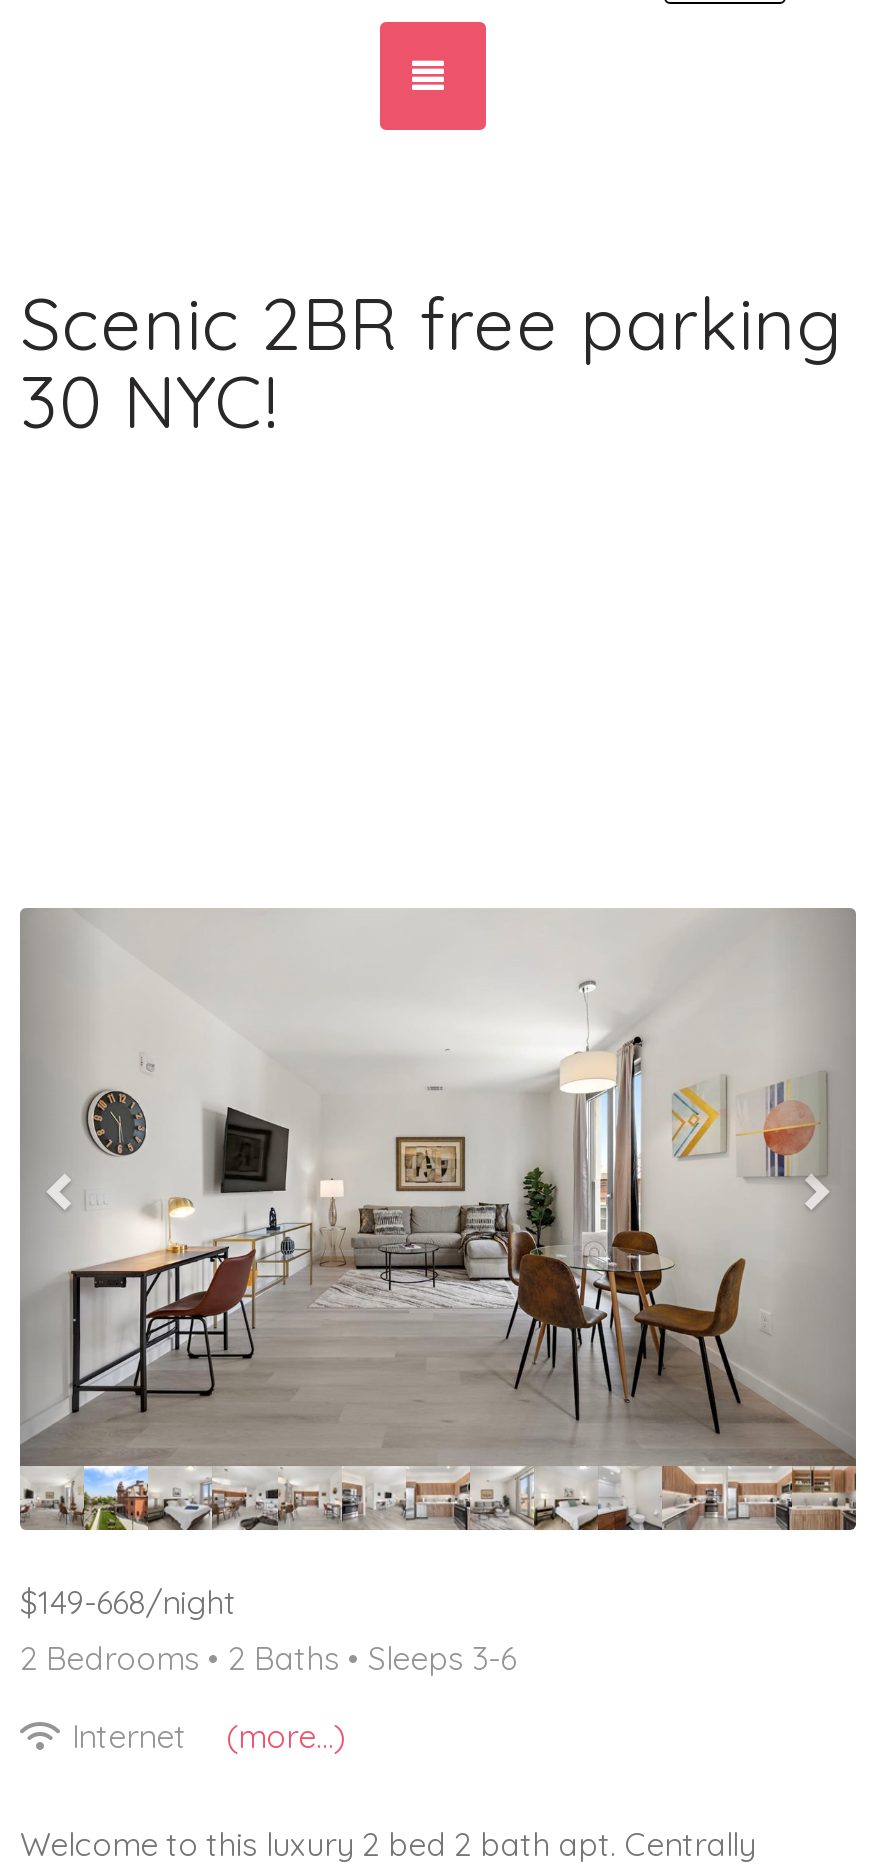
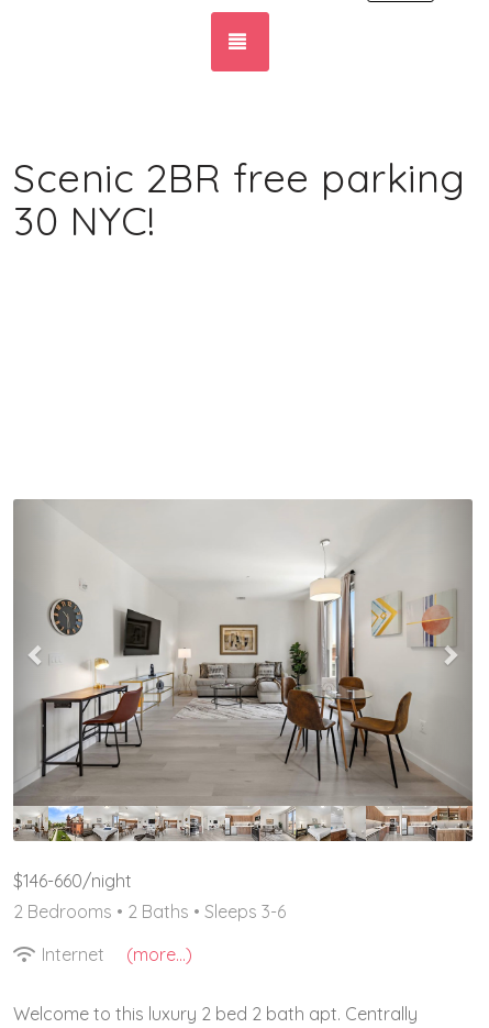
- $149-668/night
+ $146-660/night
